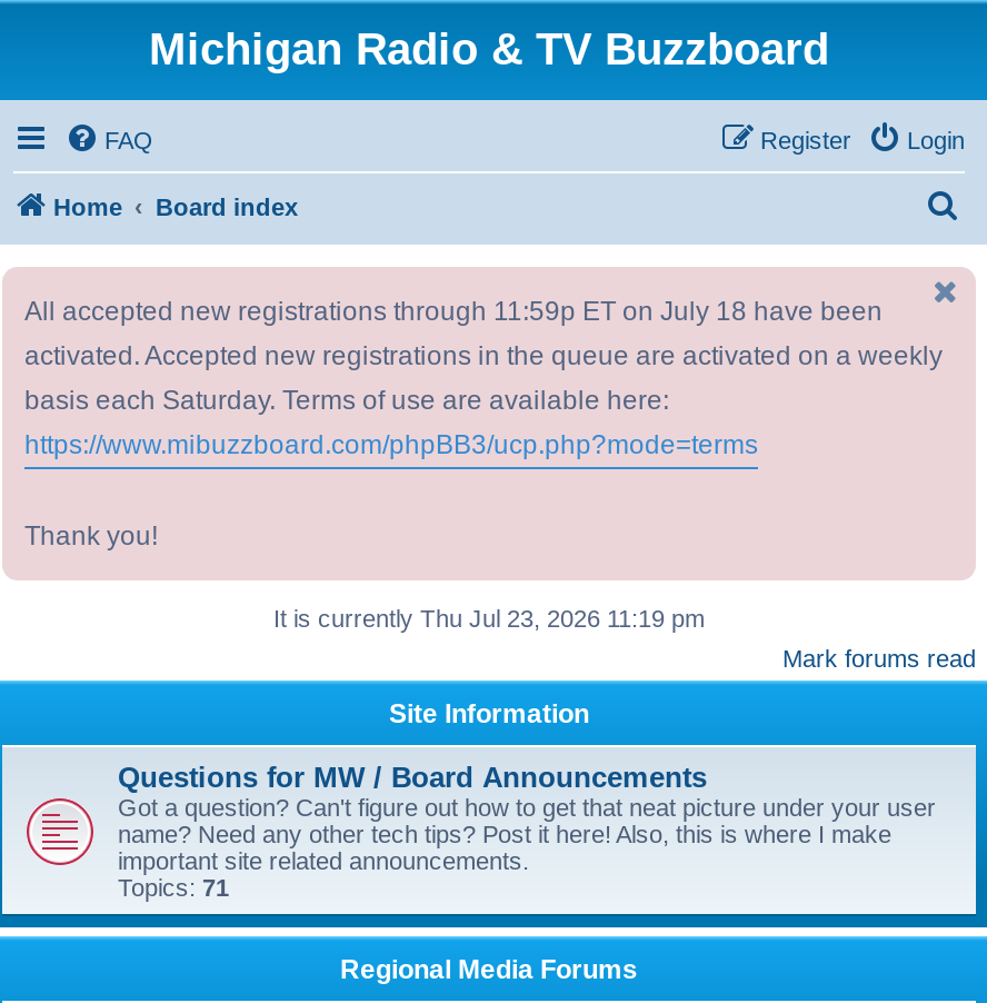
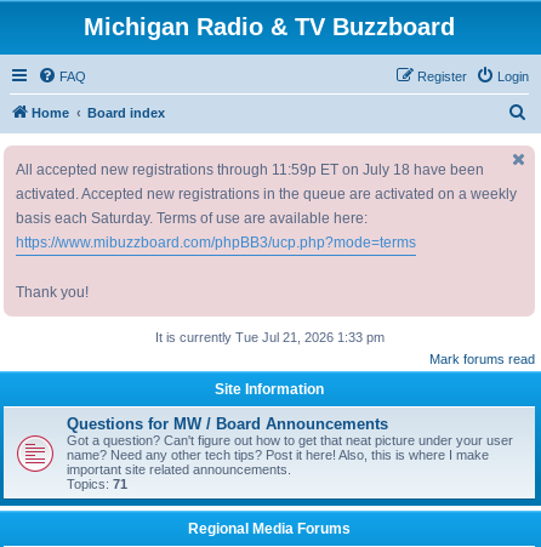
- It is currently Thu Jul 23, 2026 11:19 pm
+ It is currently Tue Jul 21, 2026 1:33 pm
